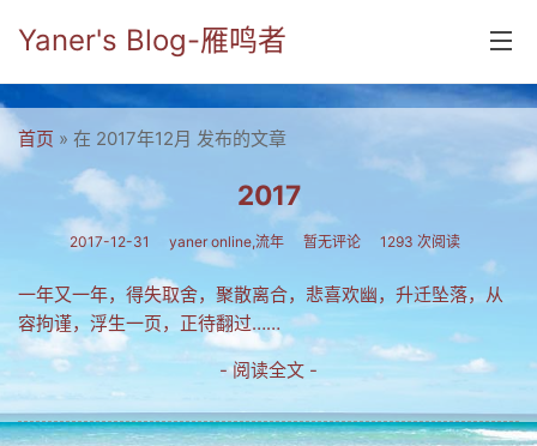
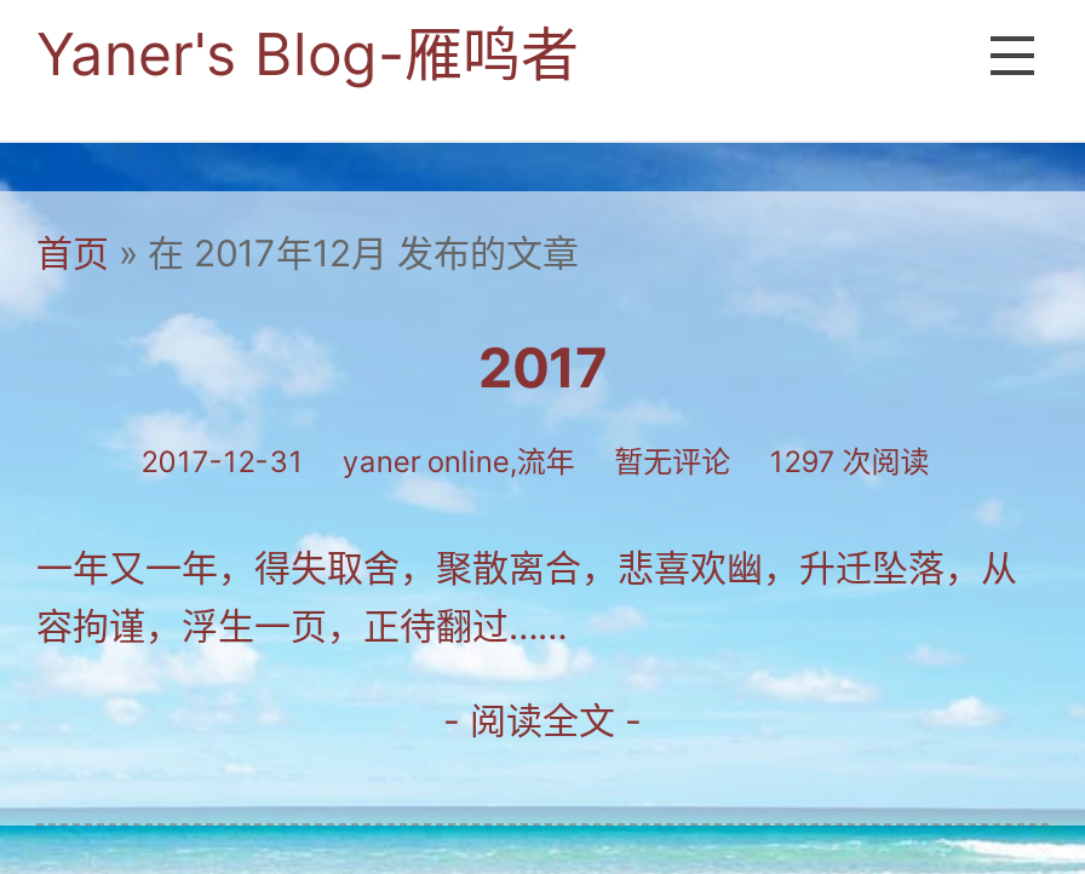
- 1293 次阅读
+ 1297 次阅读
